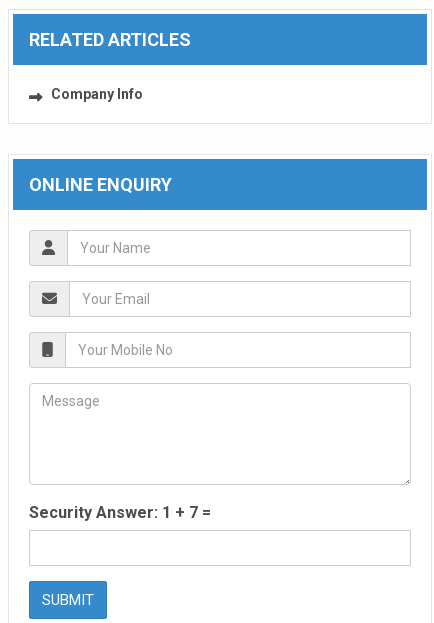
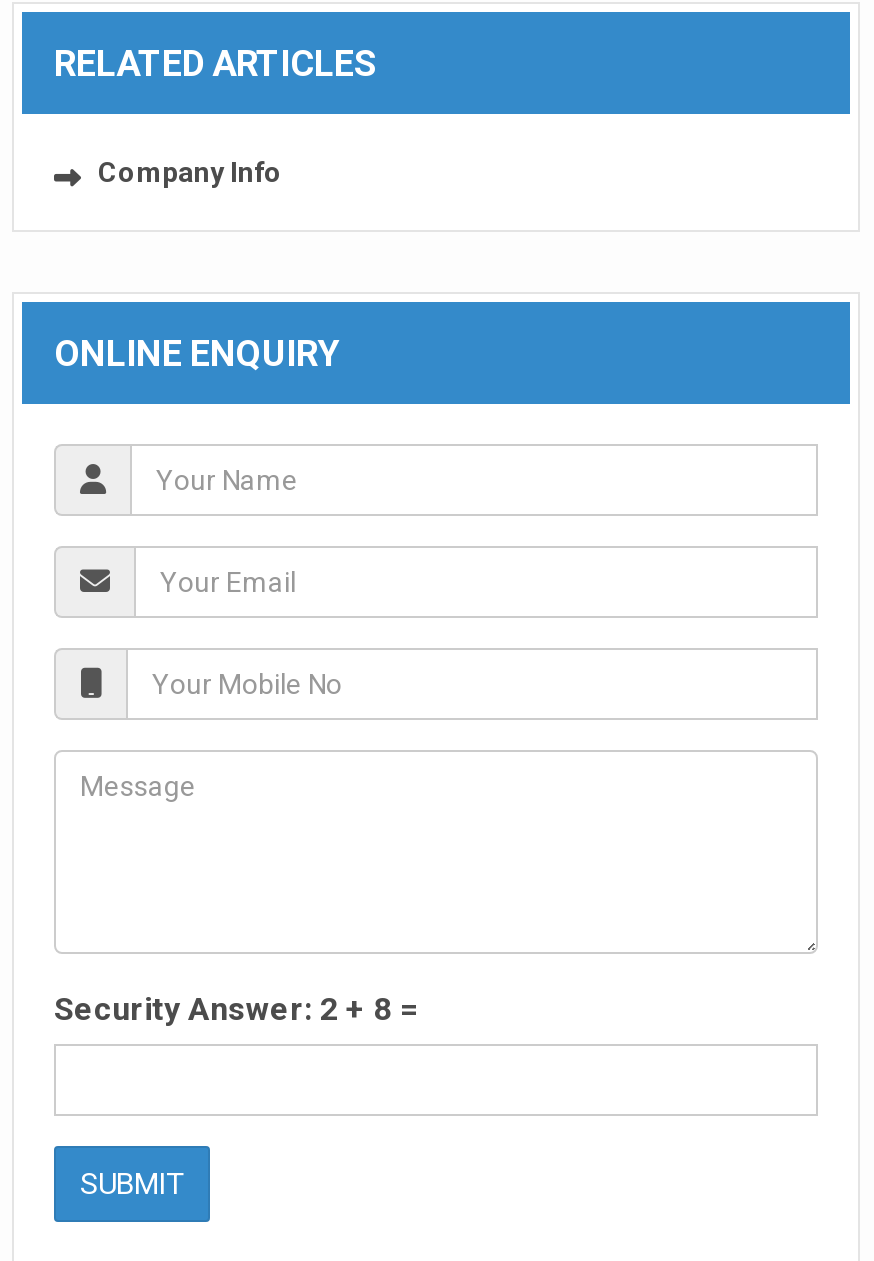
- Security Answer: 1 + 7 =
+ Security Answer: 2 + 8 =
